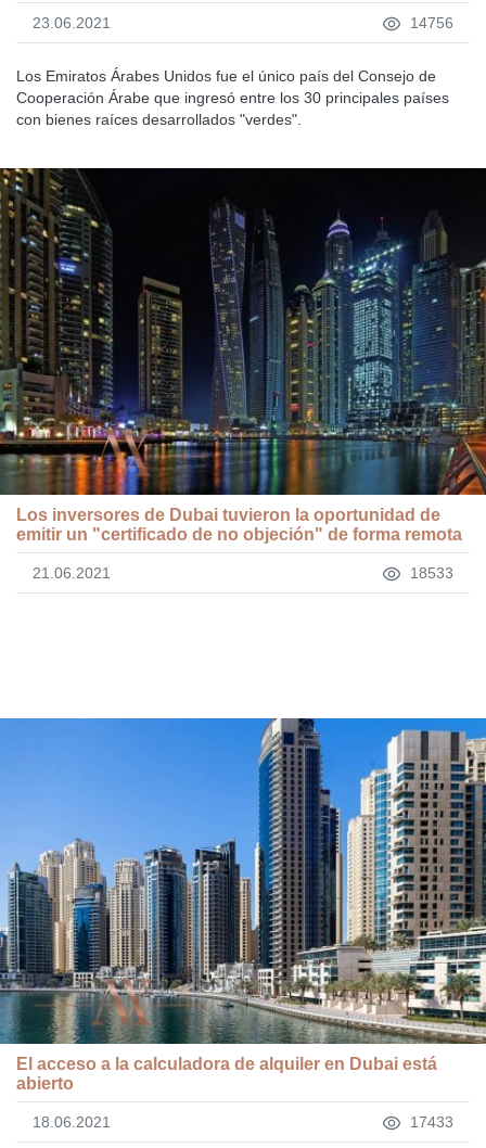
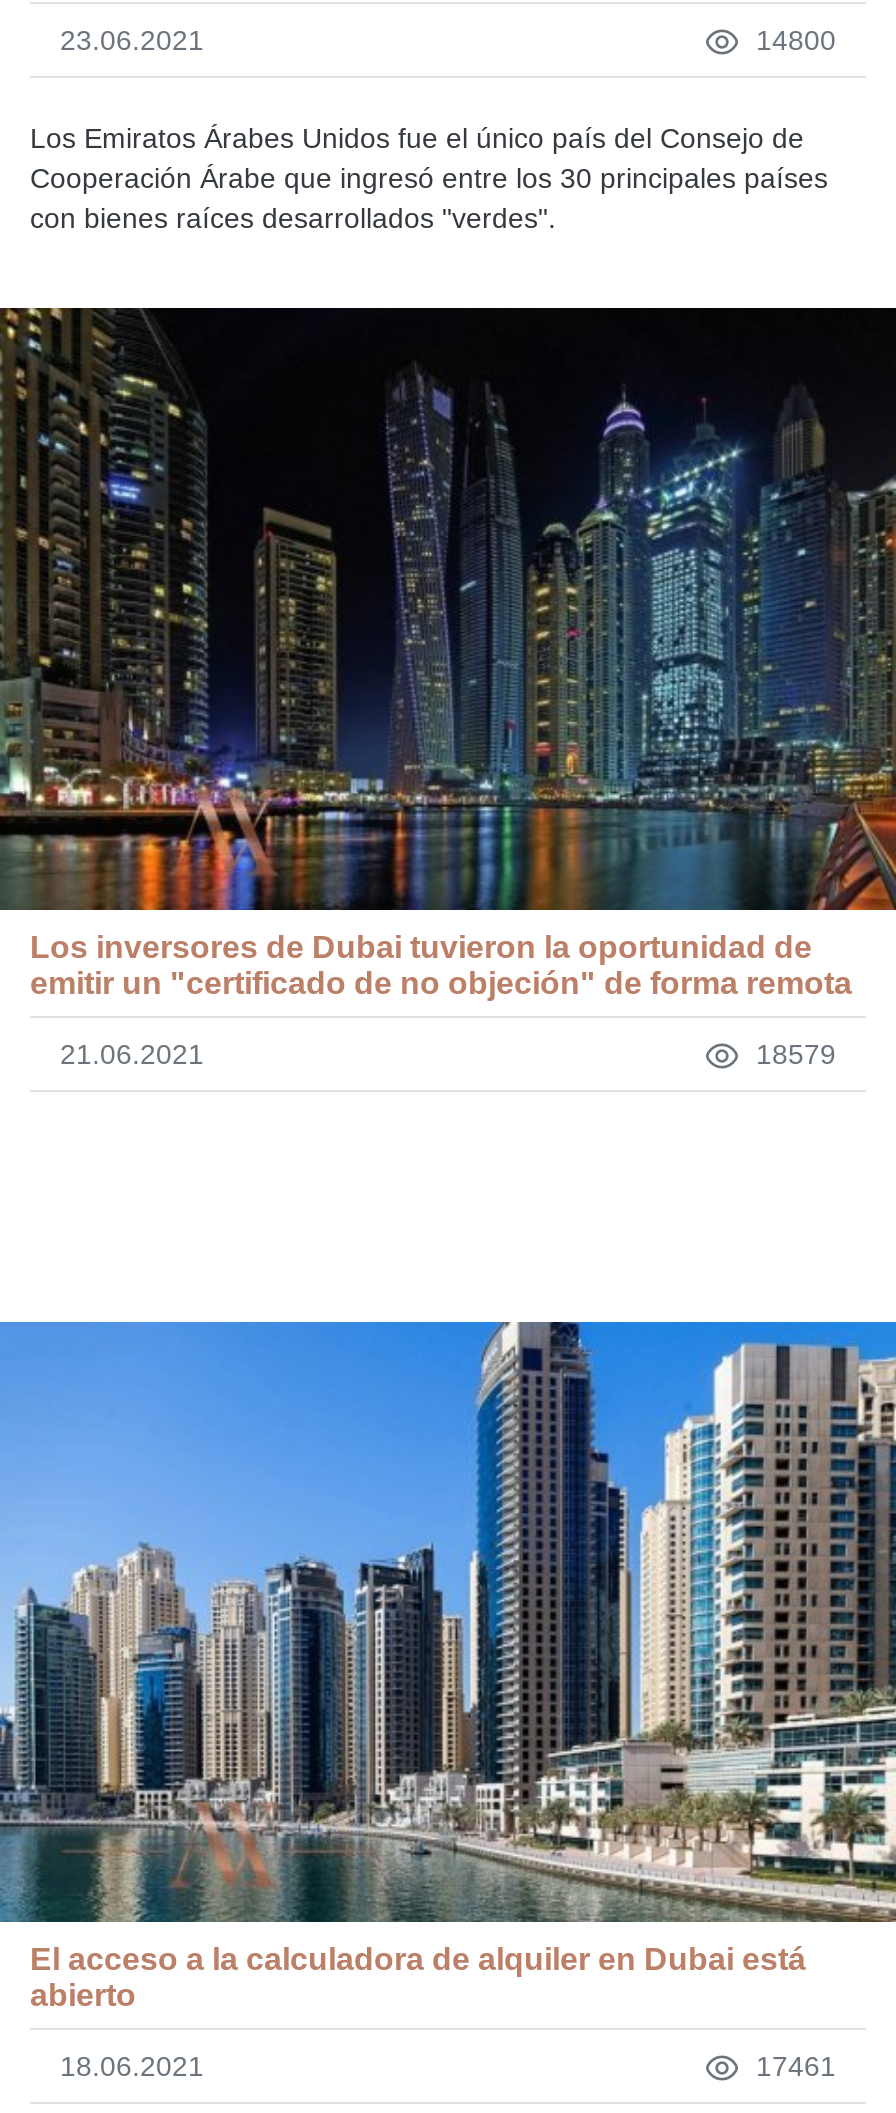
- 14756
+ 14800

- 18533
+ 18579

- 17433
+ 17461
